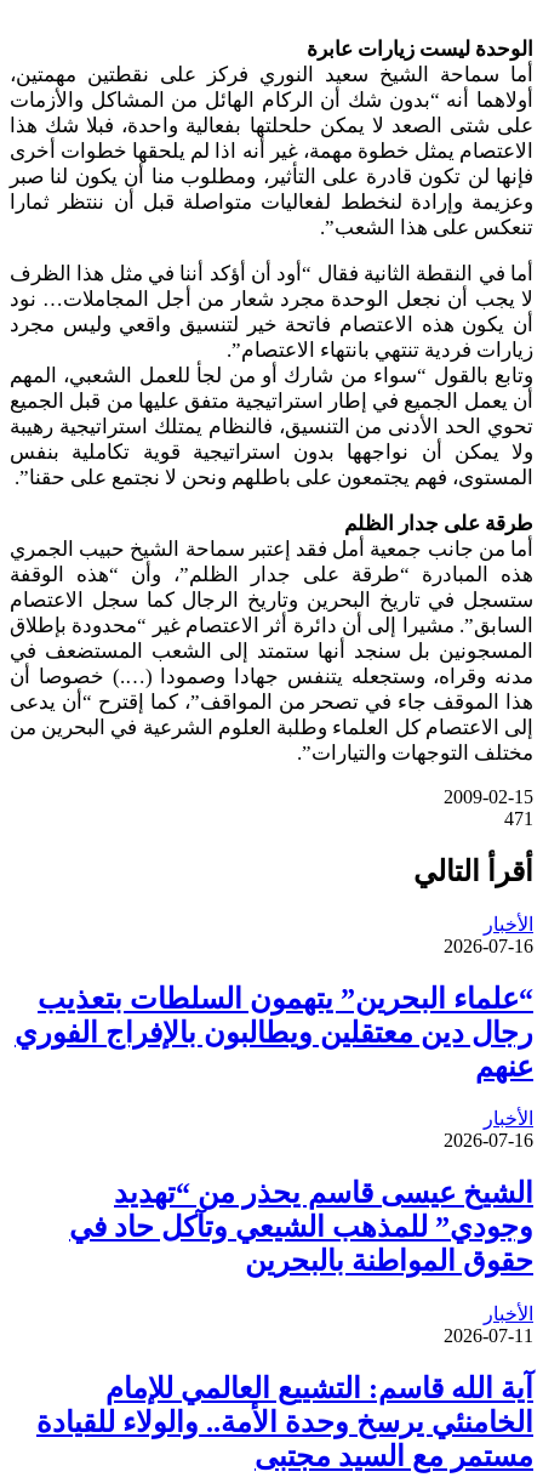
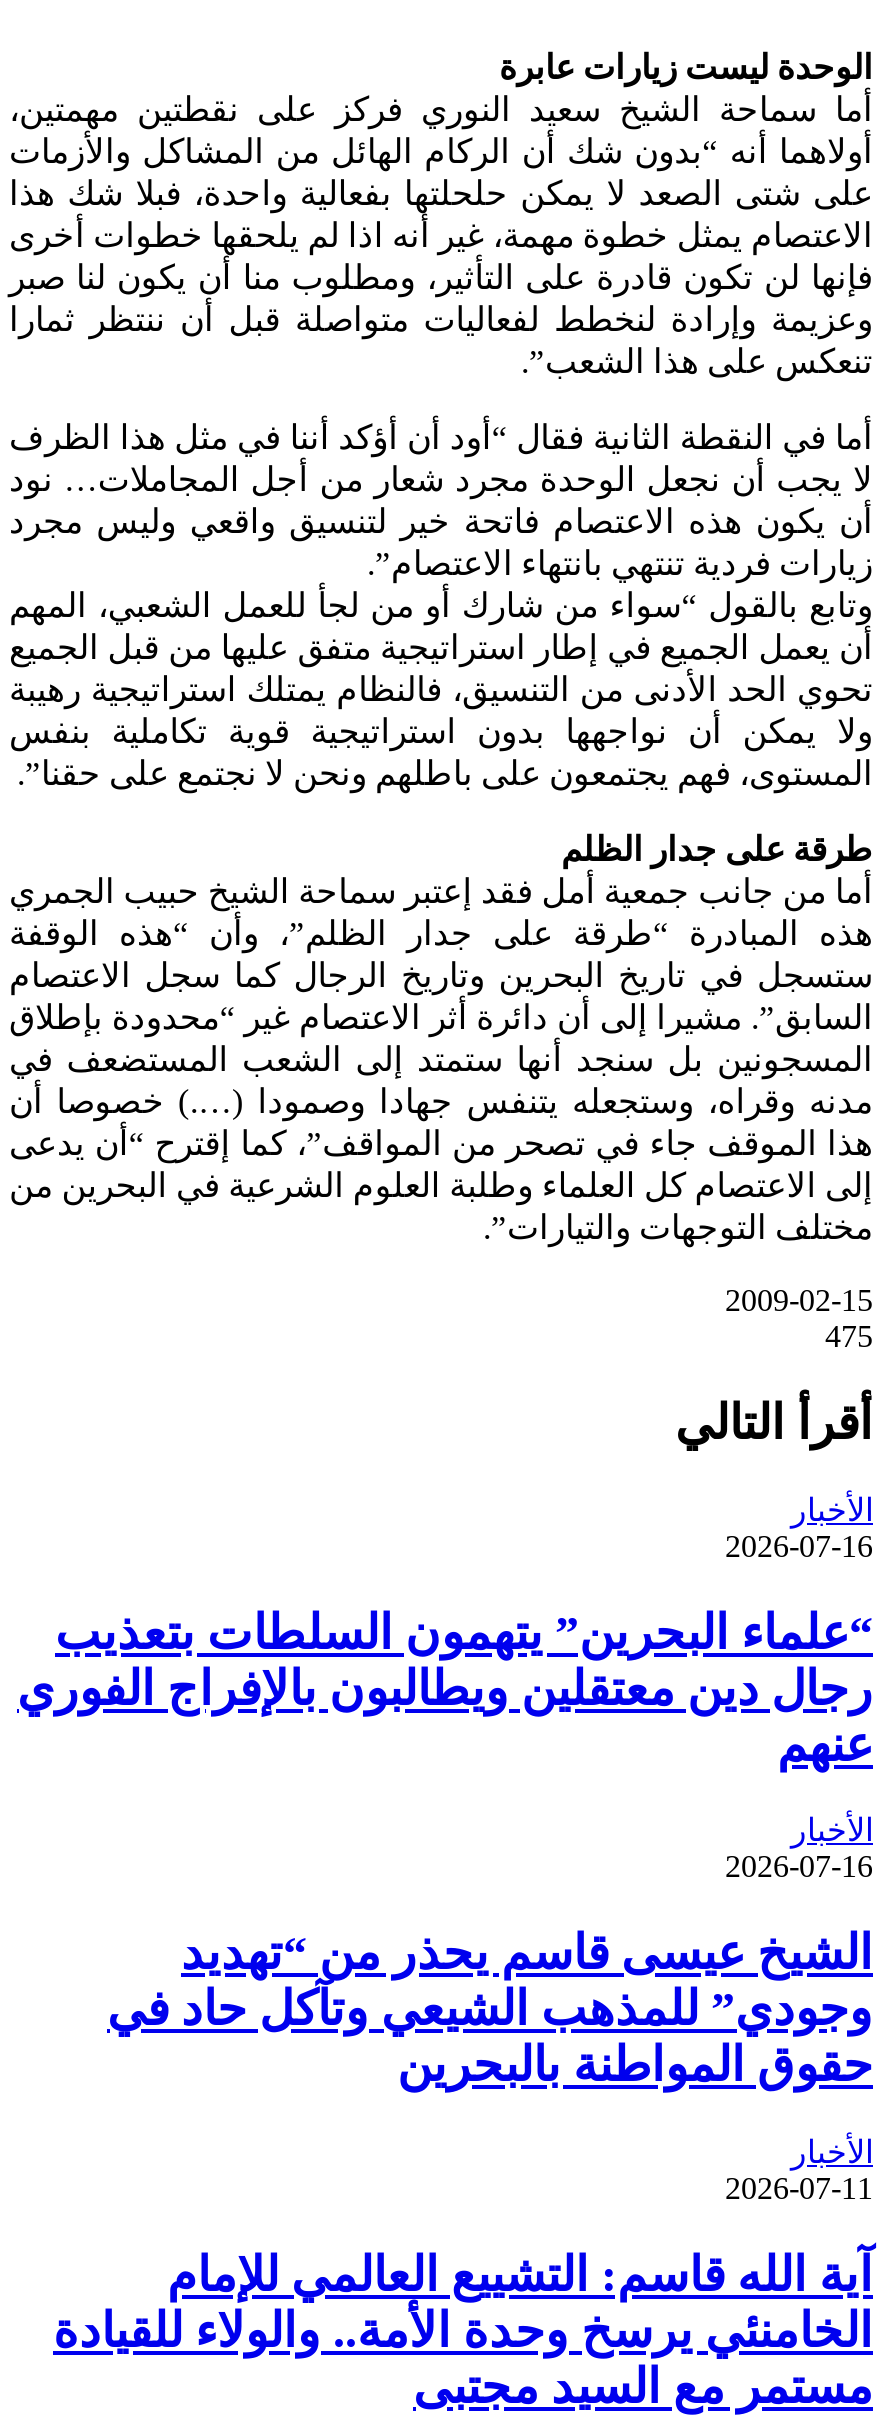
- 471
+ 475
